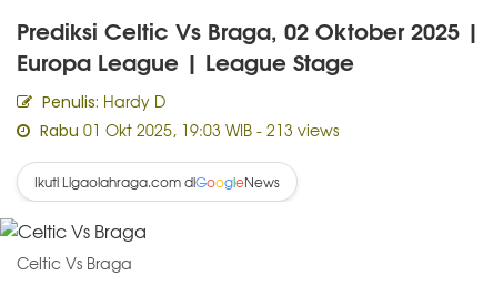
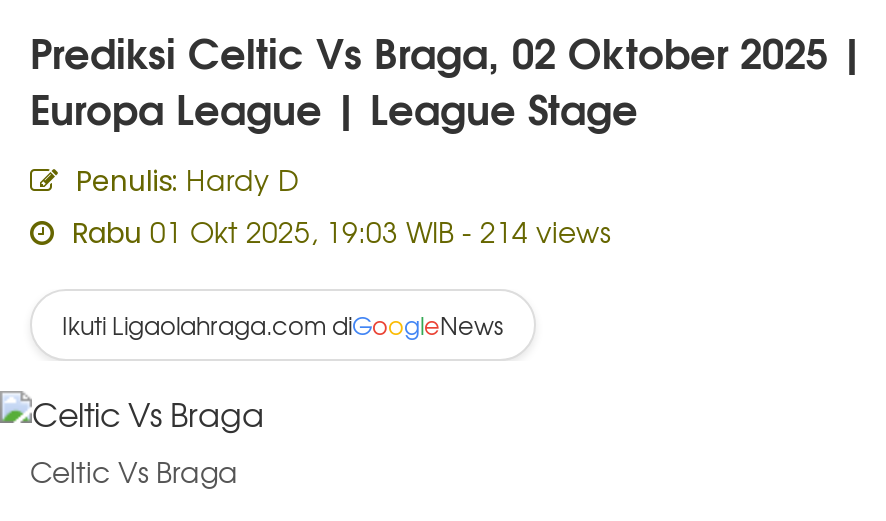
- Rabu 01 Okt 2025, 19:03 WIB - 213 views
+ Rabu 01 Okt 2025, 19:03 WIB - 214 views
